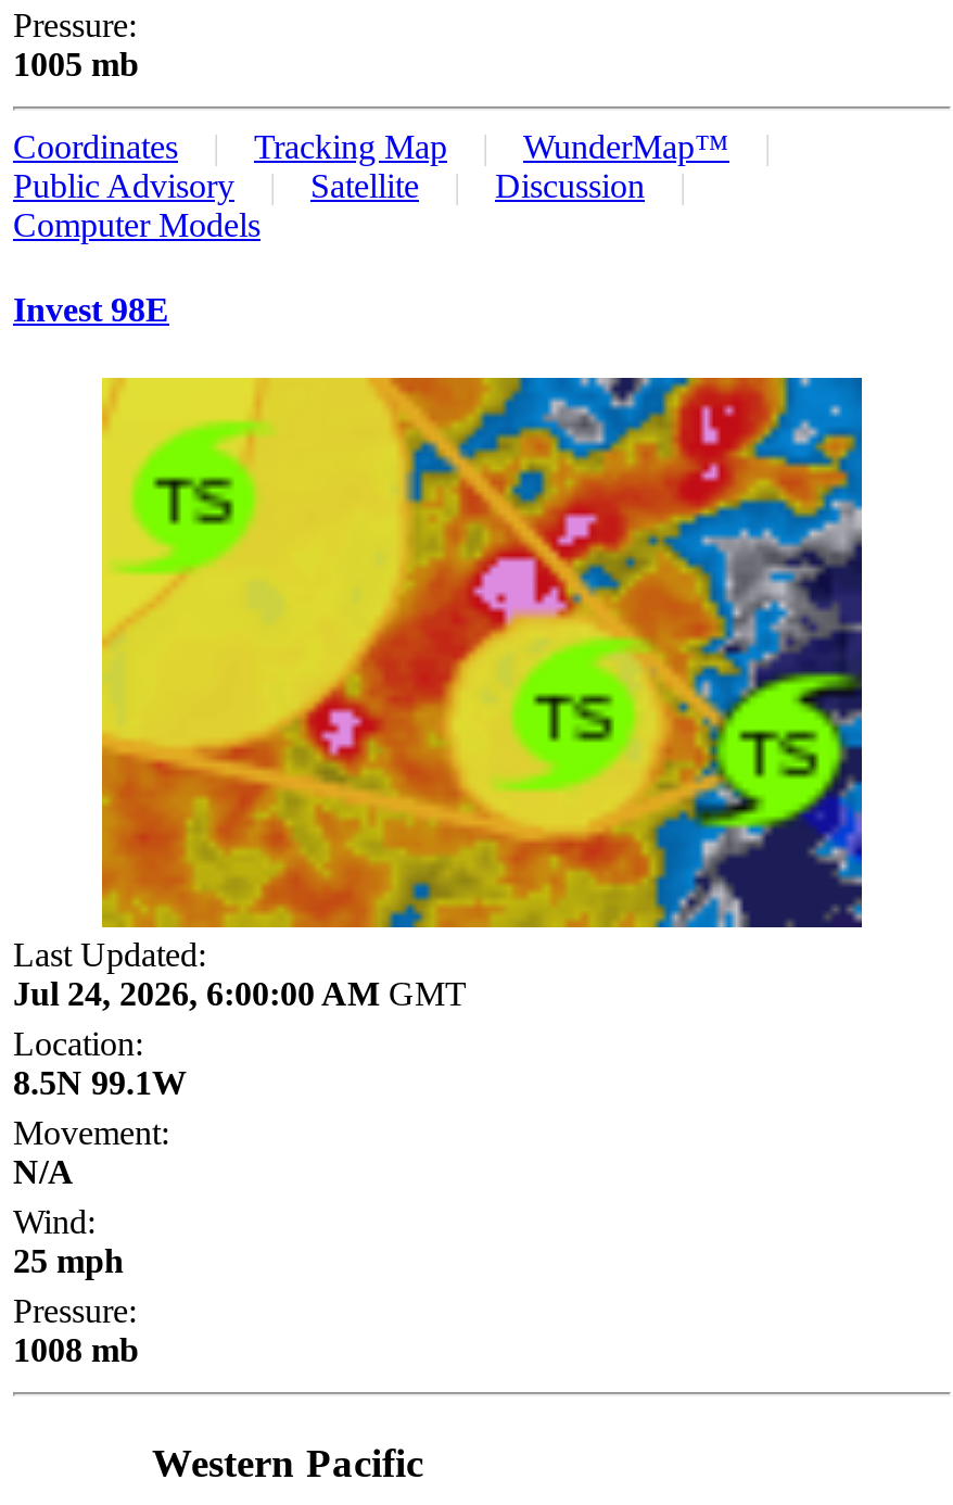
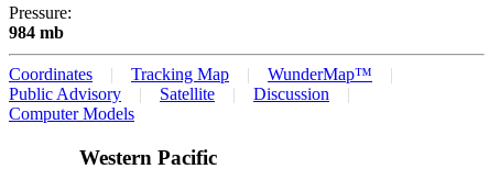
- 1005 mb
+ 984 mb

- Invest 98E

- [image]
- Last Updated:
- Jul 24, 2026, 6:00:00 AM GMT
- Location:
- 8.5N 99.1W
- Movement:
- N/A
- Wind:
- 25 mph
- Pressure:
- 1008 mb
